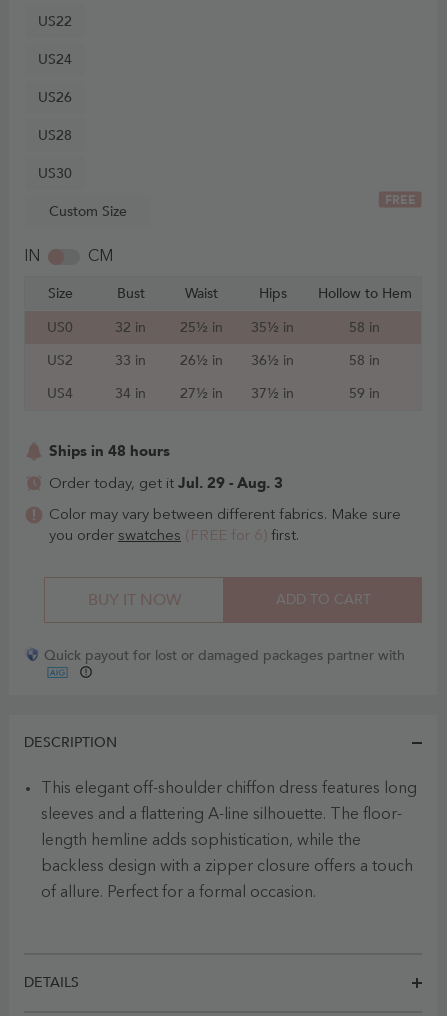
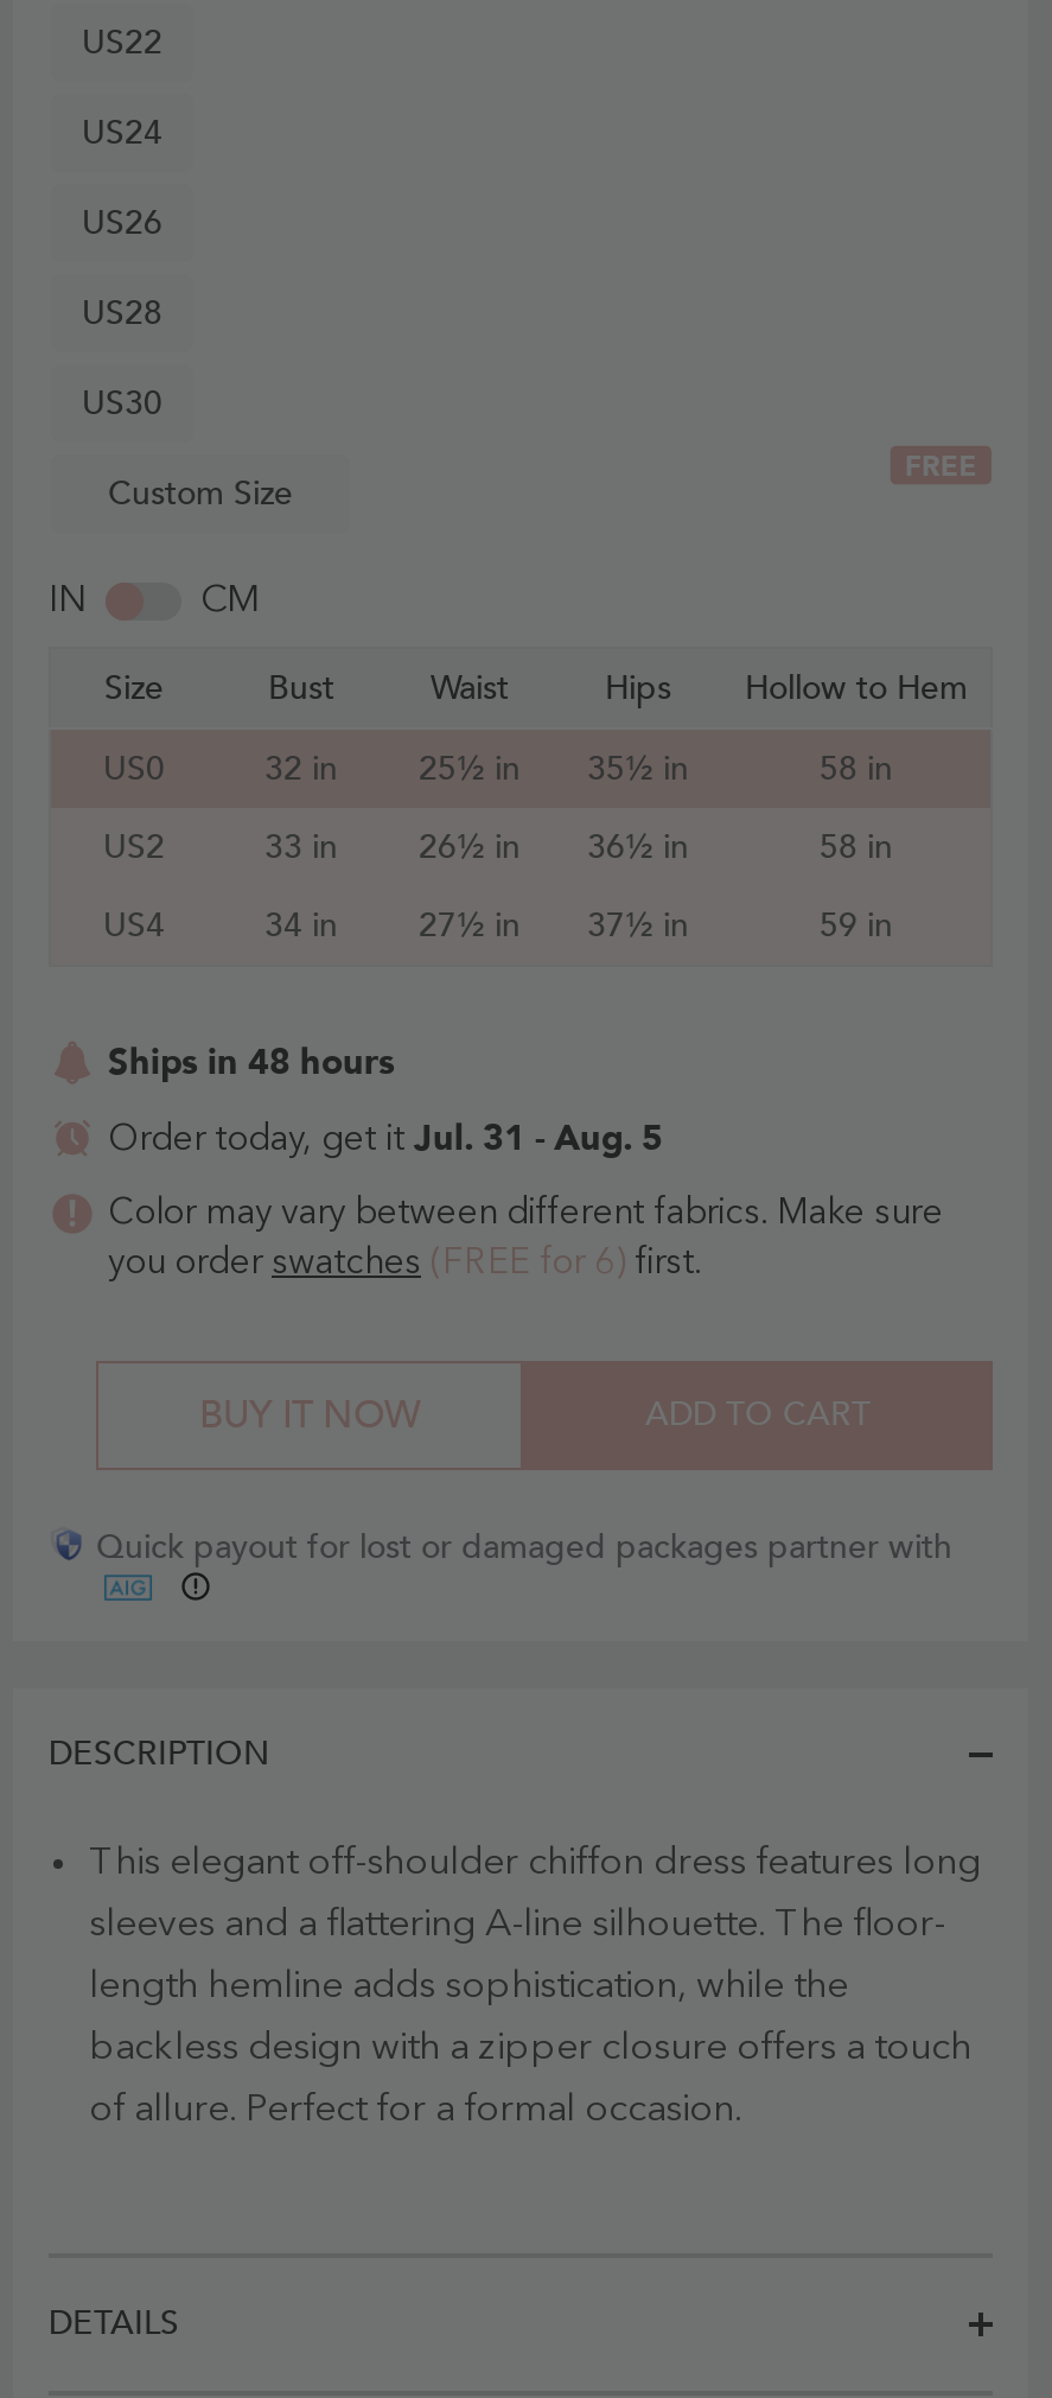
- Order today, get it Jul. 29 - Aug. 3
+ Order today, get it Jul. 31 - Aug. 5
